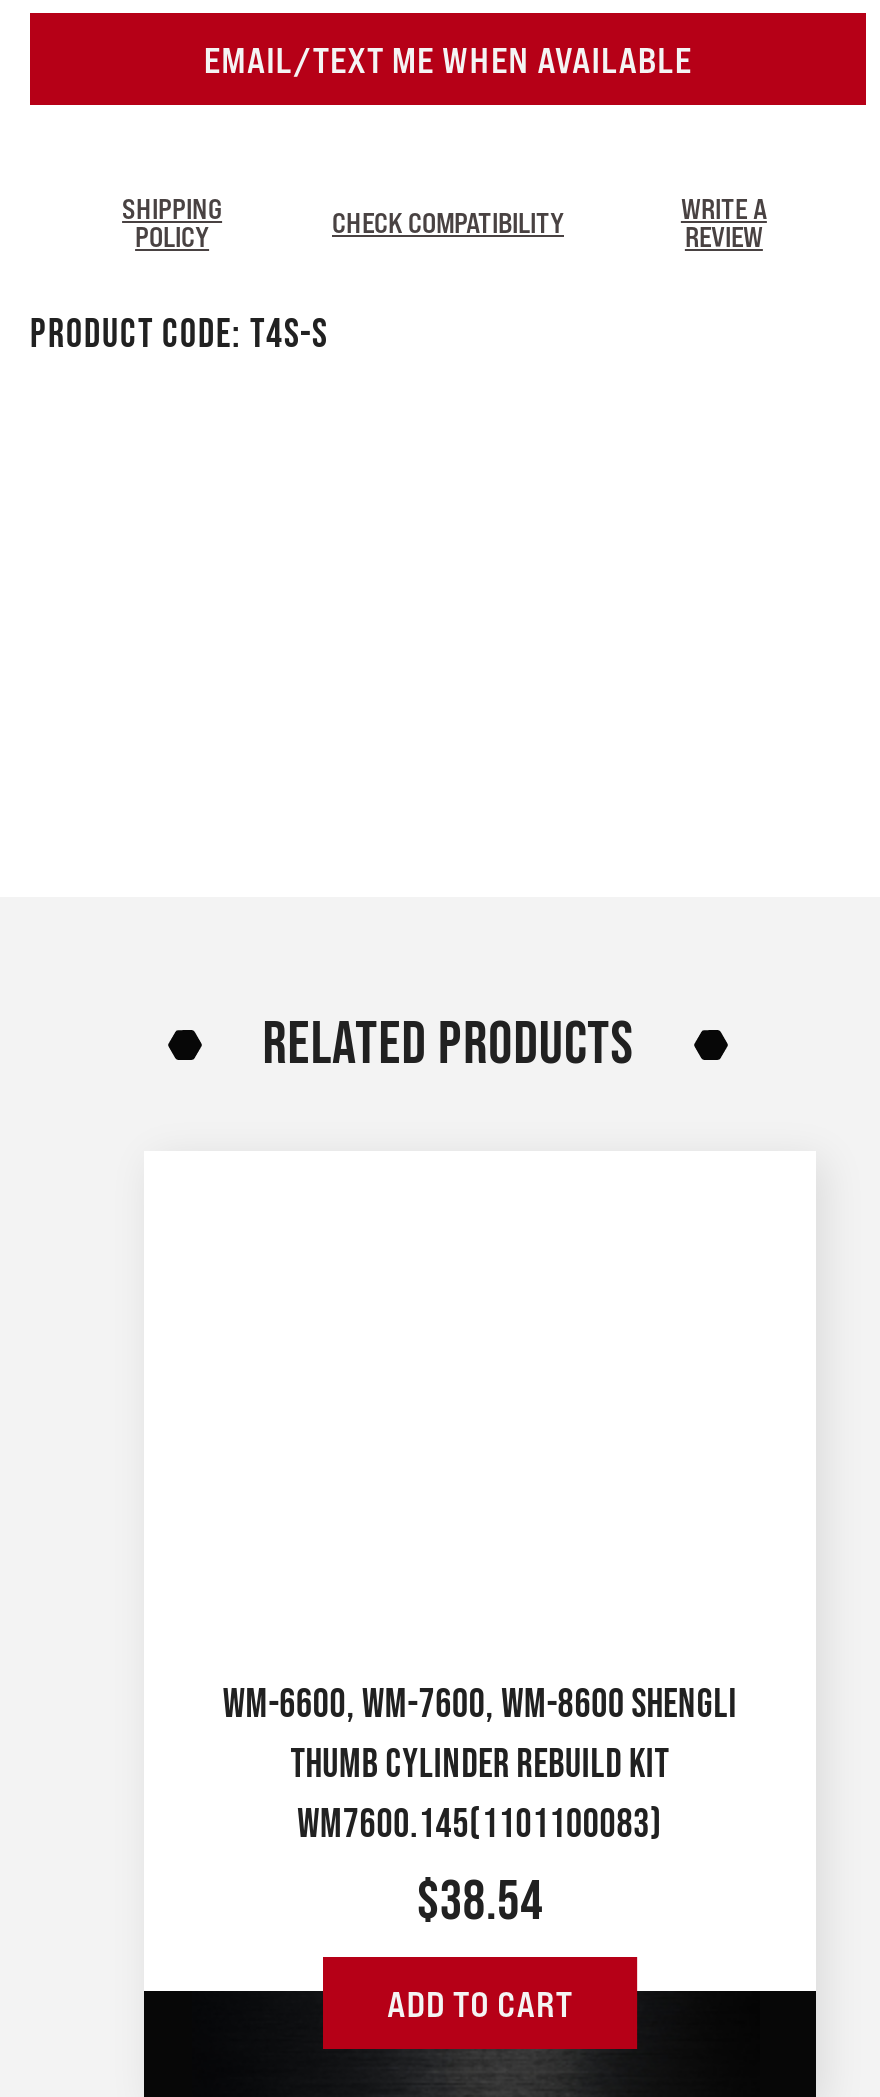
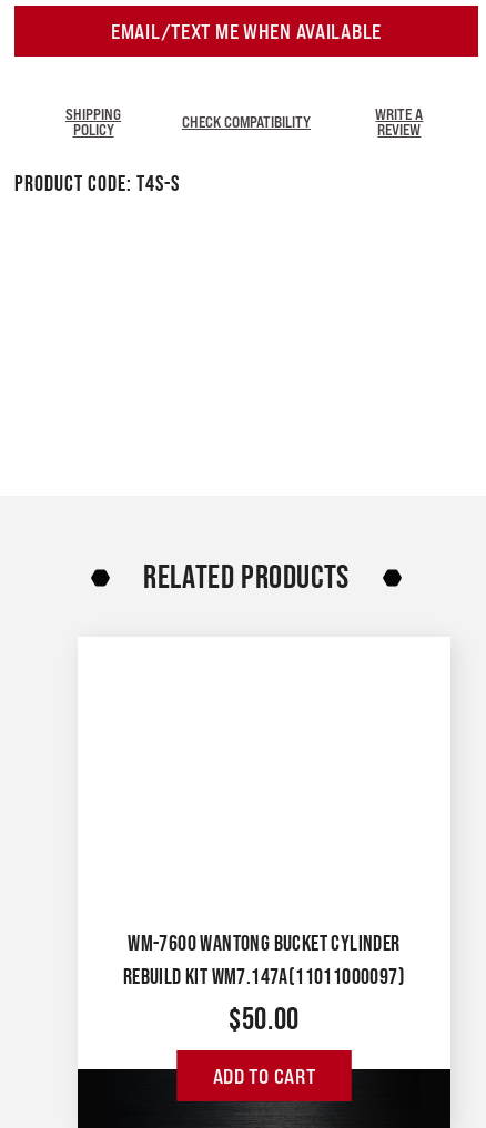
- WM-6600, WM-7600, WM-8600 SHENGLI
- THUMB CYLINDER REBUILD KIT
- WM7600.145(1101100083)
- $38.54
+ WM-7600 WANTONG BUCKET CYLINDER
+ REBUILD KIT WM7.147A(11011000097)
+ $50.00
